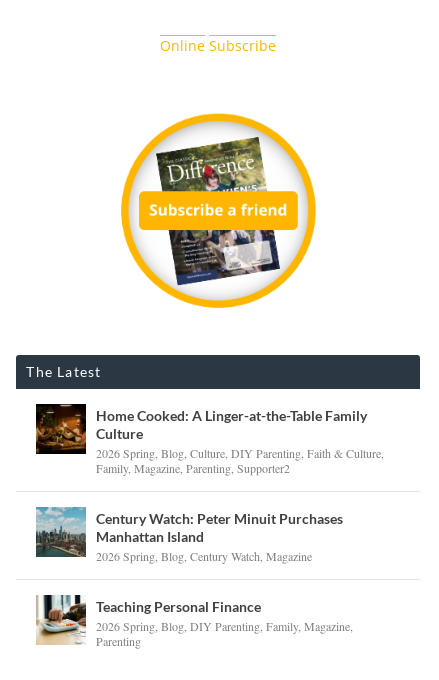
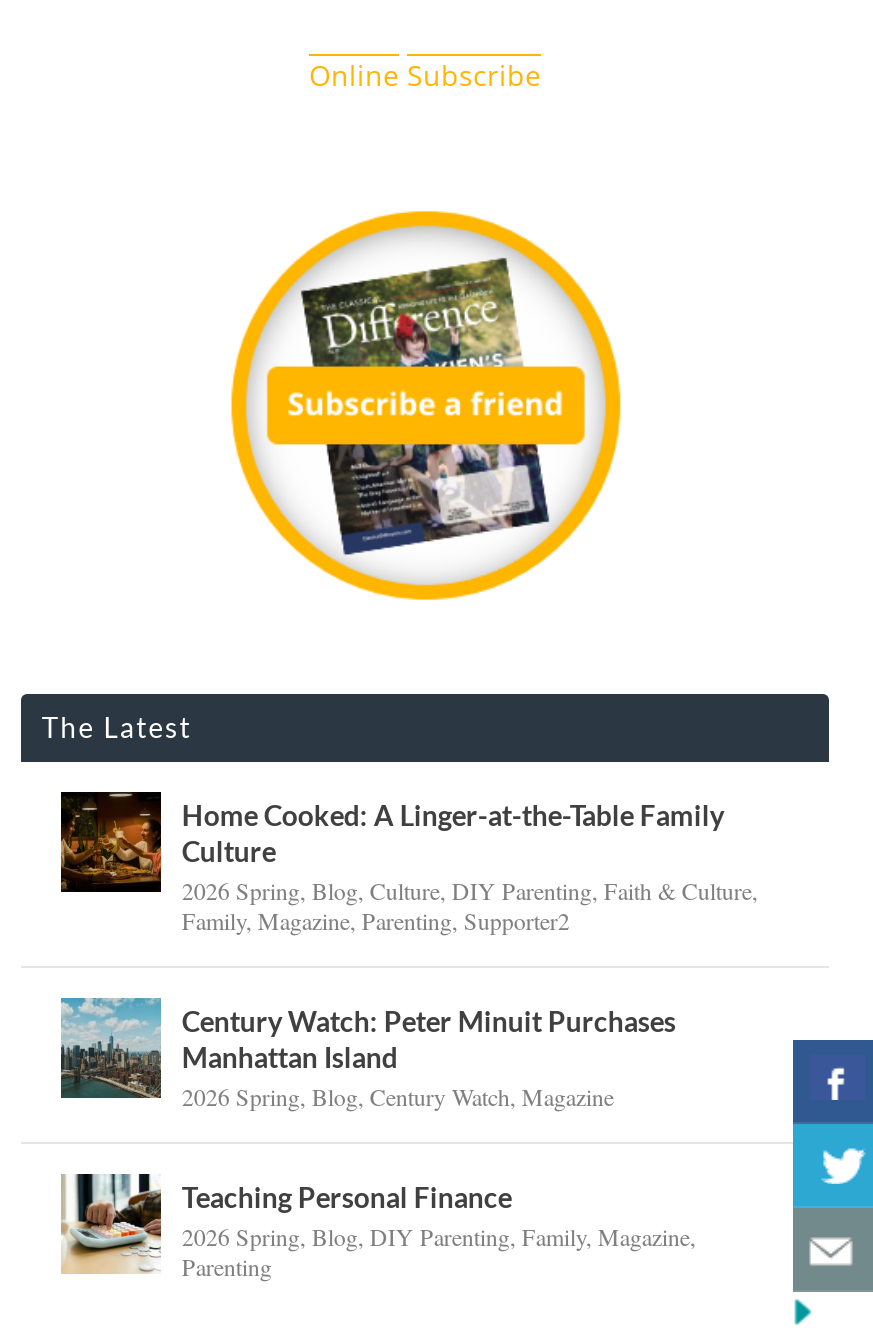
+ [image]
